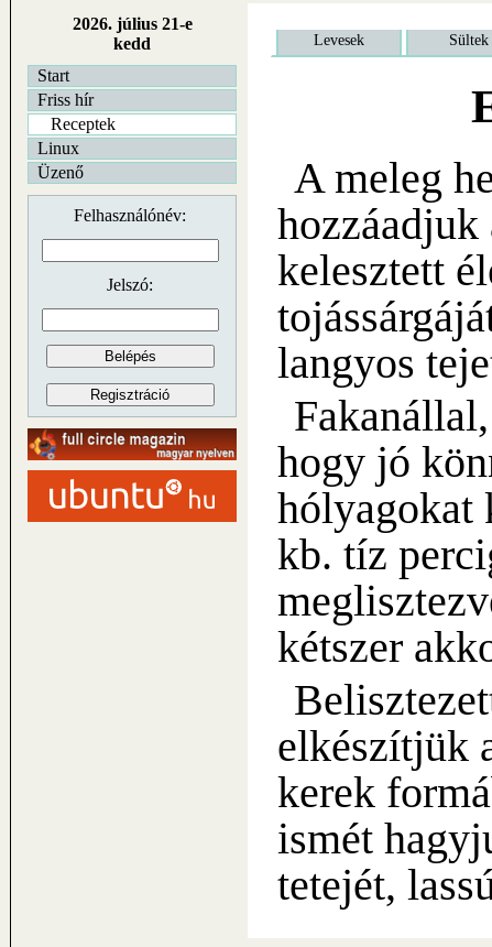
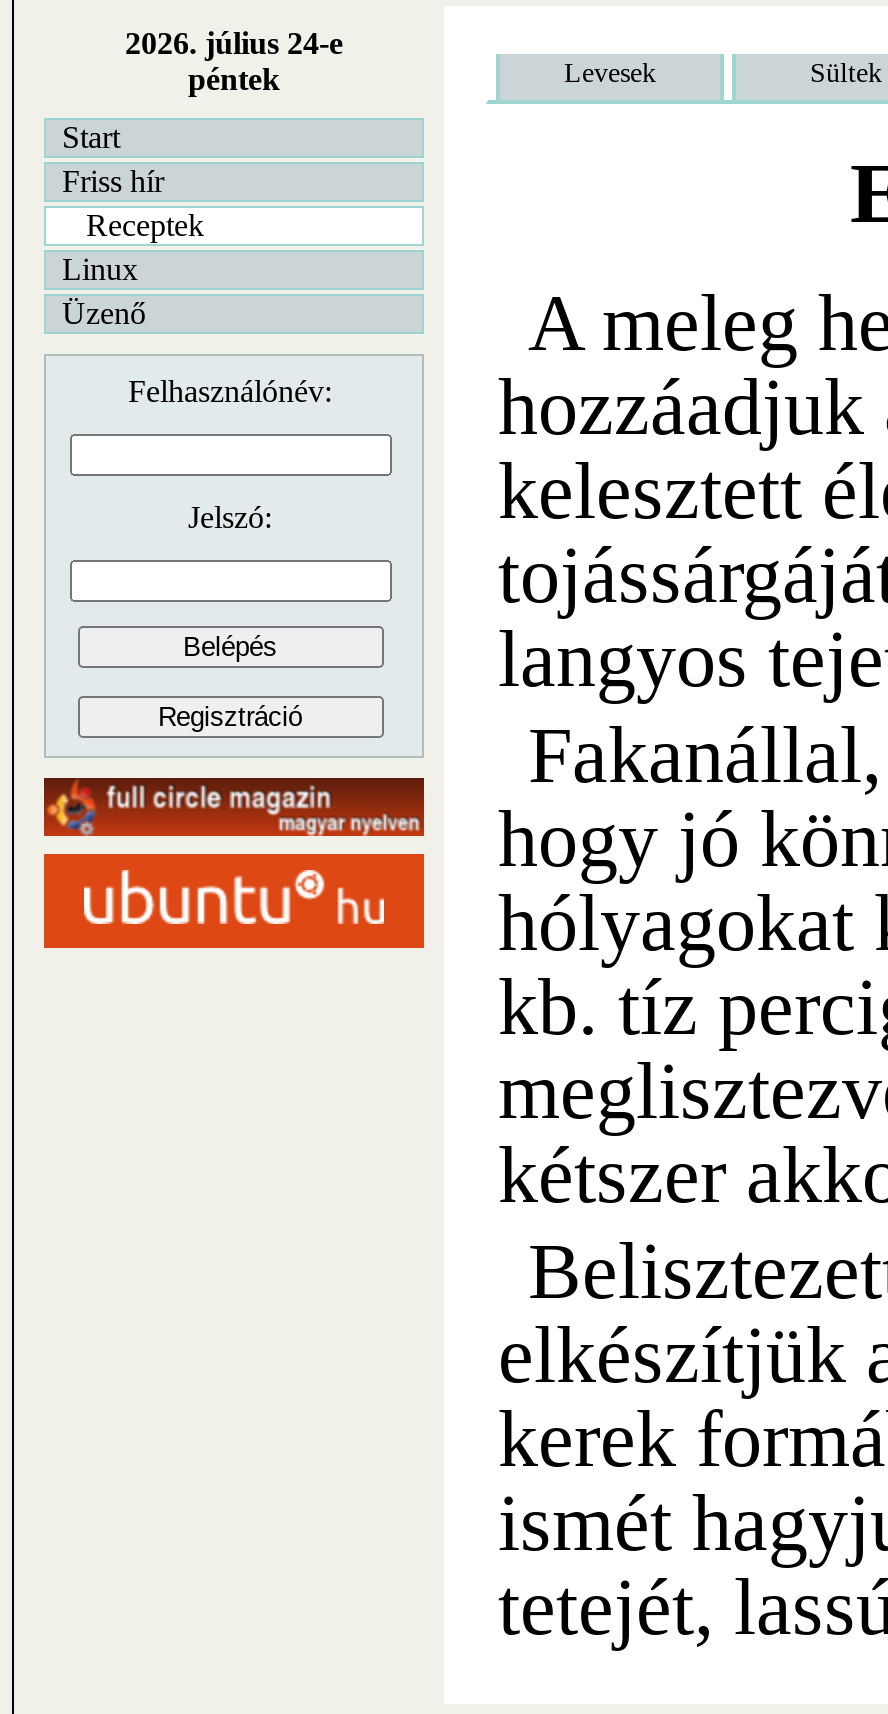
- 2026. július 21-e
- kedd
+ 2026. július 24-e
+ péntek
